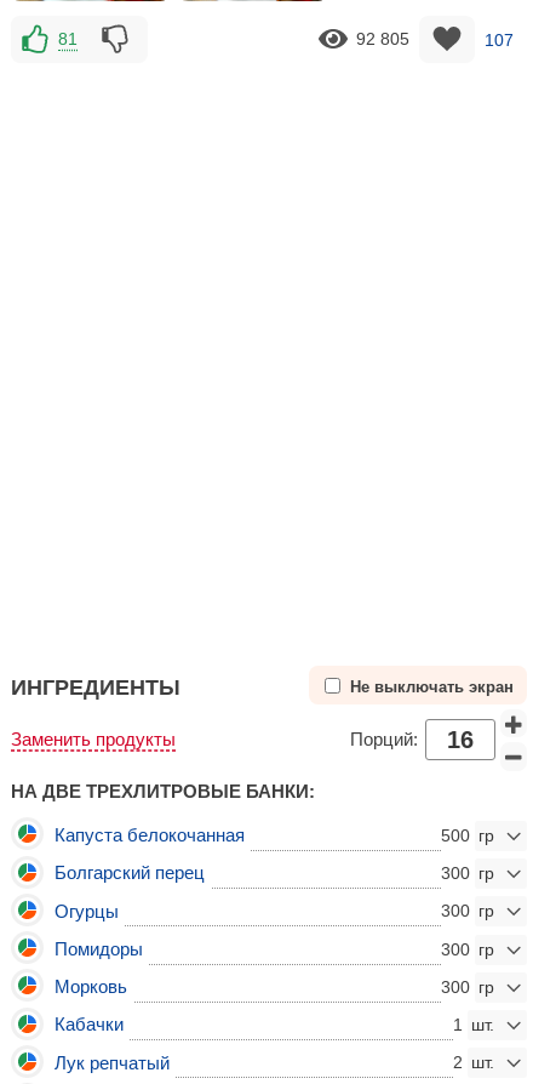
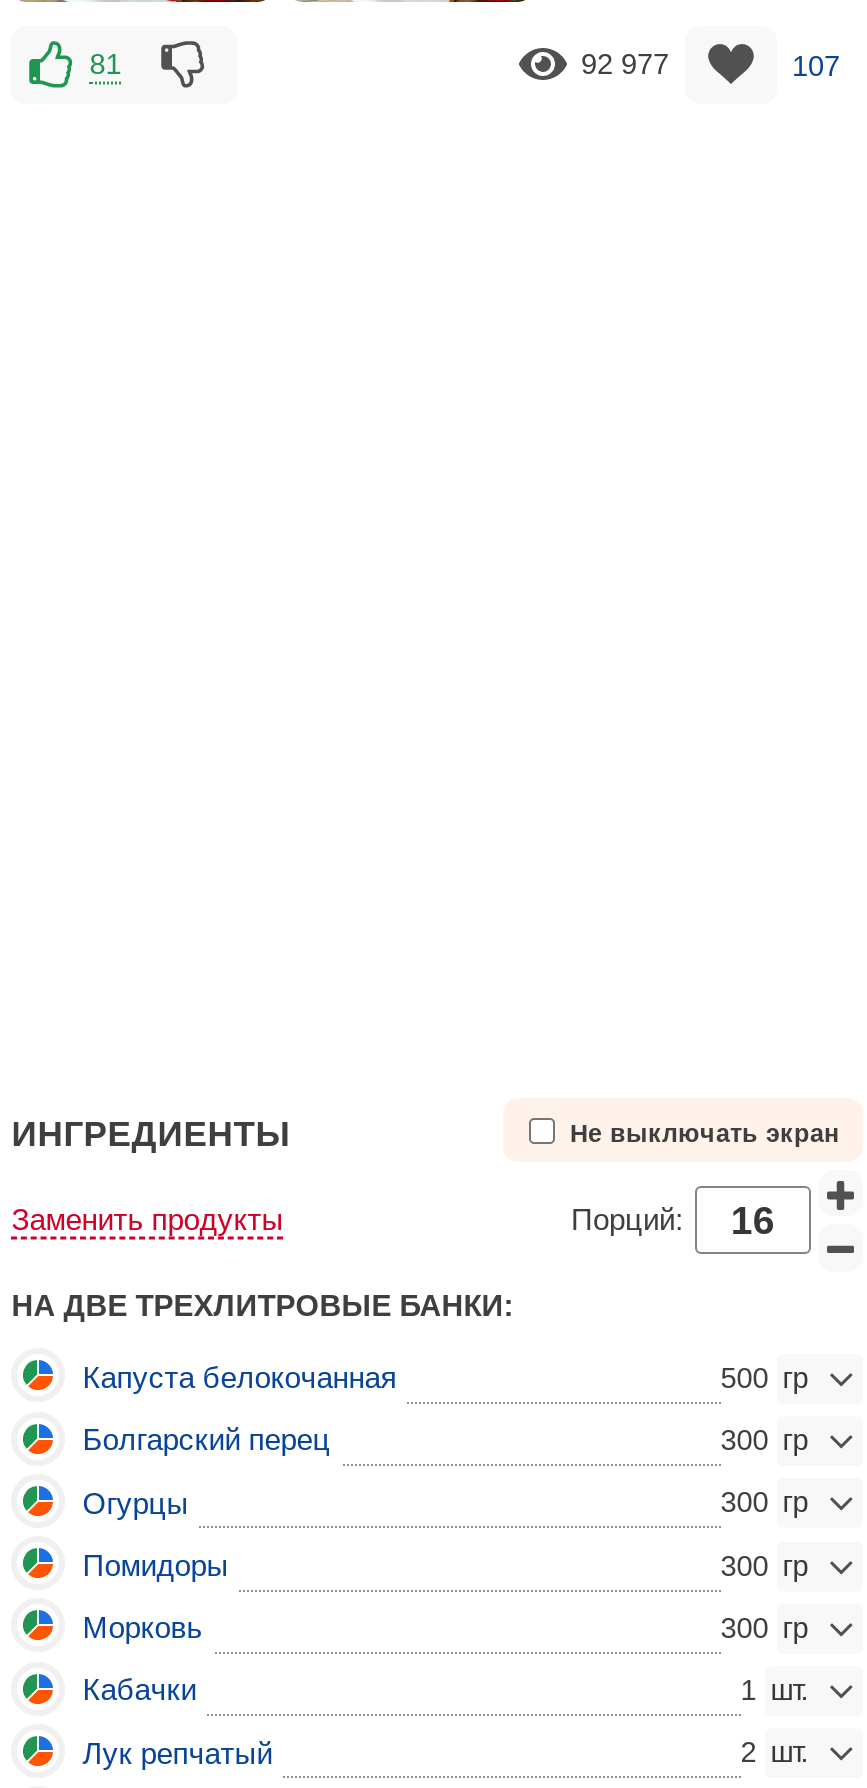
- 92 805
+ 92 977
